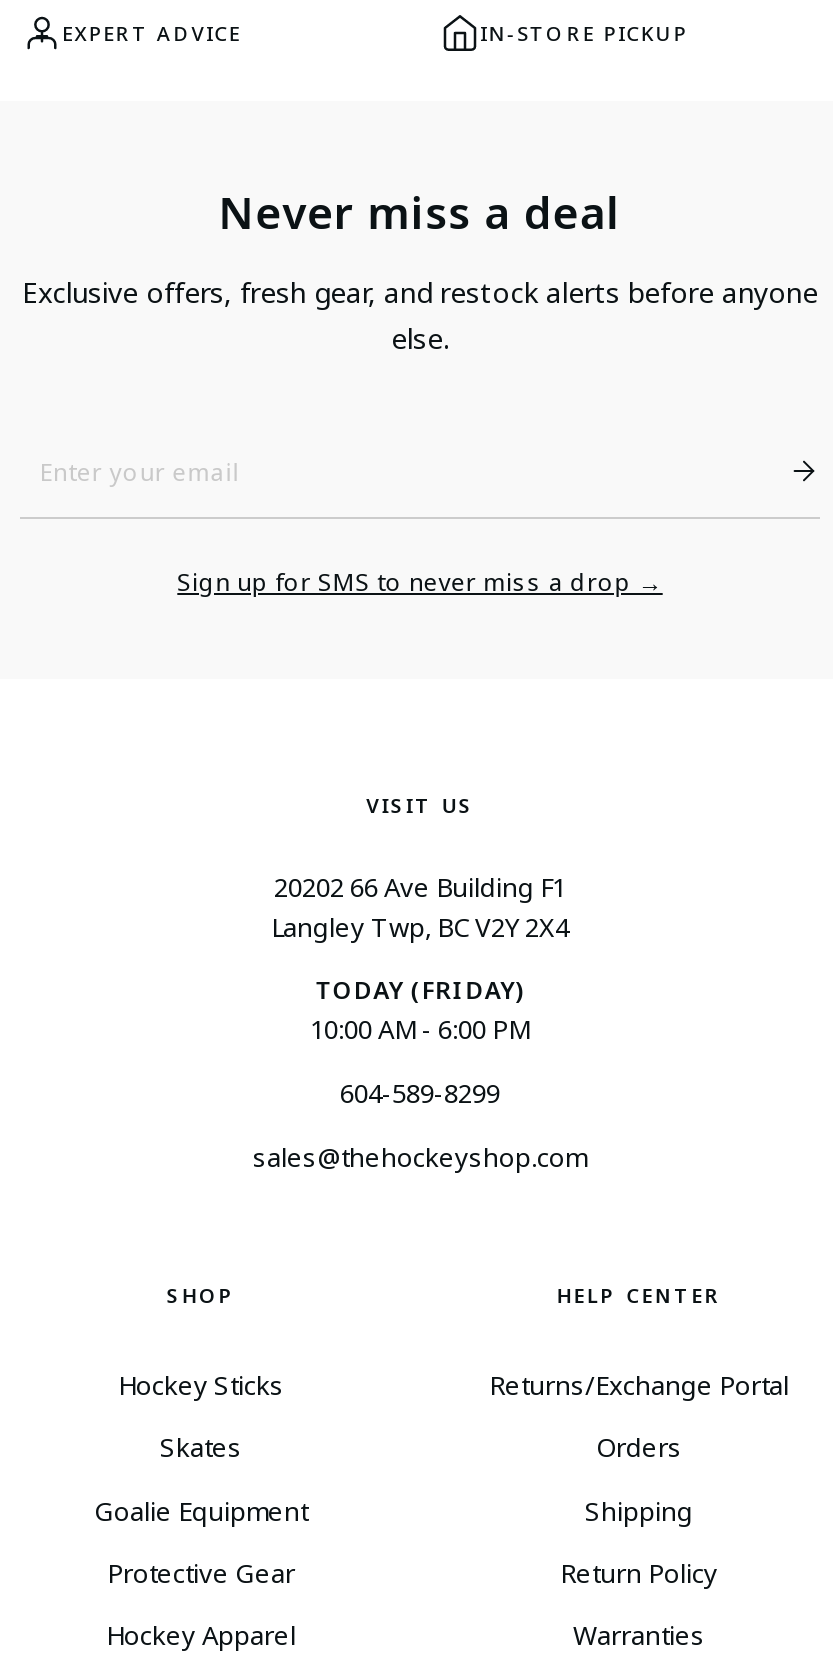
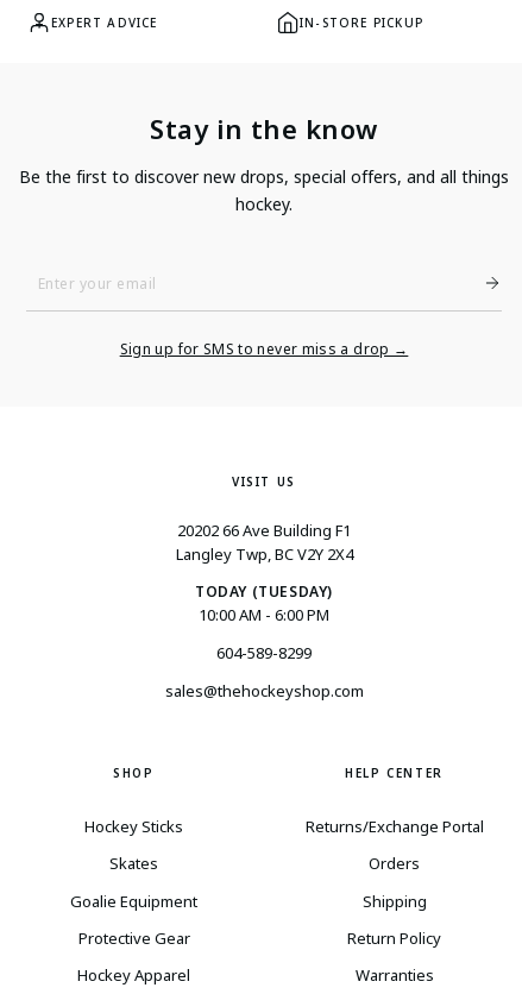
- Never miss a deal
+ Stay in the know

- Exclusive offers, fresh gear, and restock alerts before anyone
- else.
+ Be the first to discover new drops, special offers, and all things
+ hockey.

- TODAY (FRIDAY)
+ TODAY (TUESDAY)
